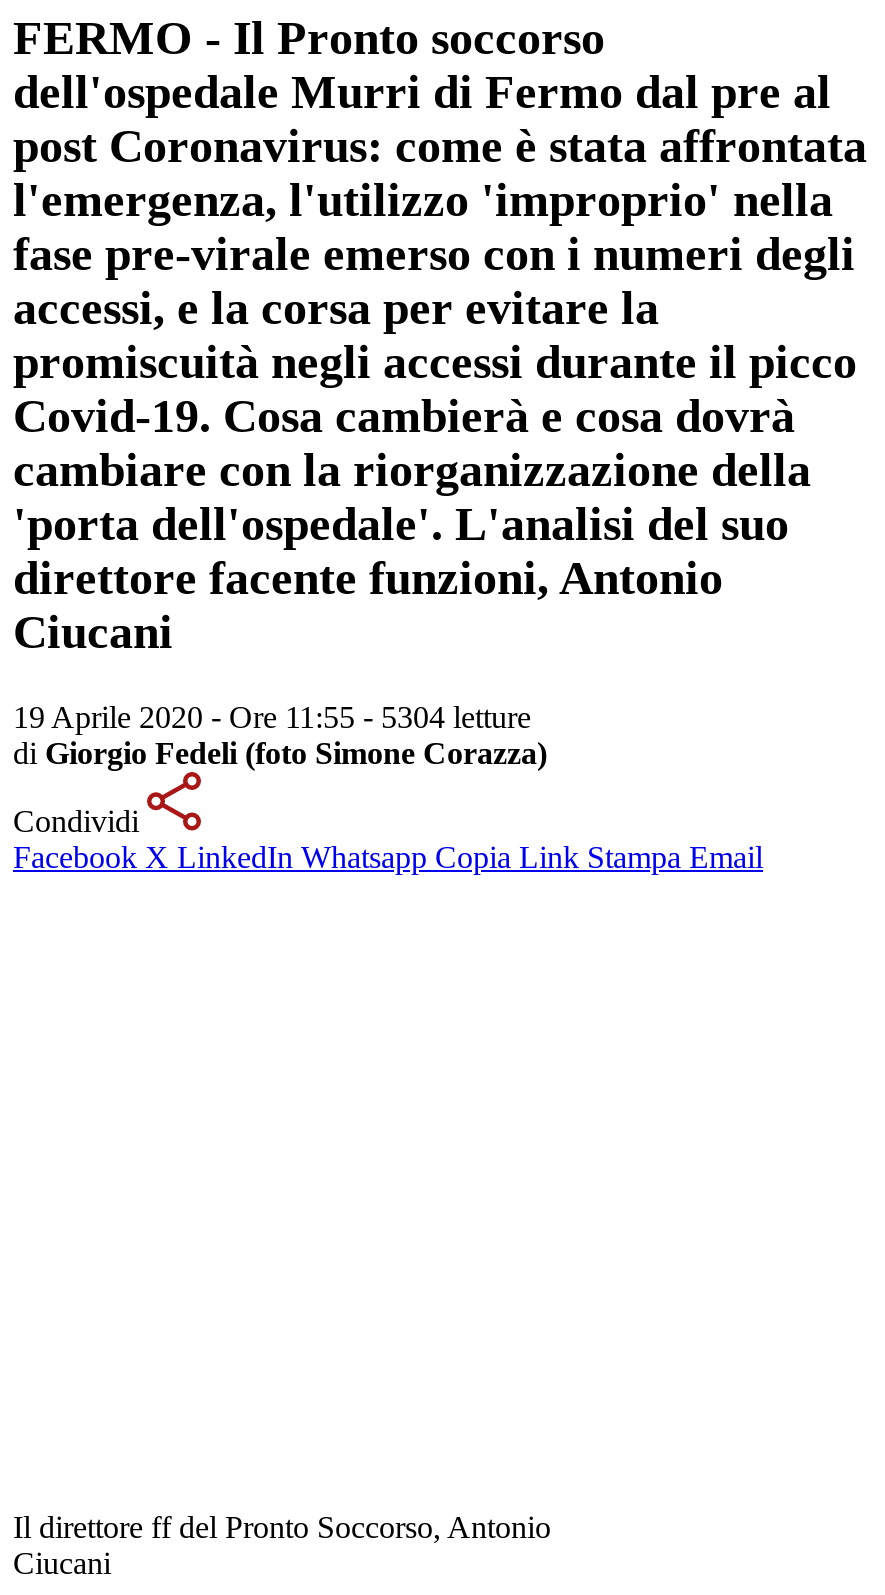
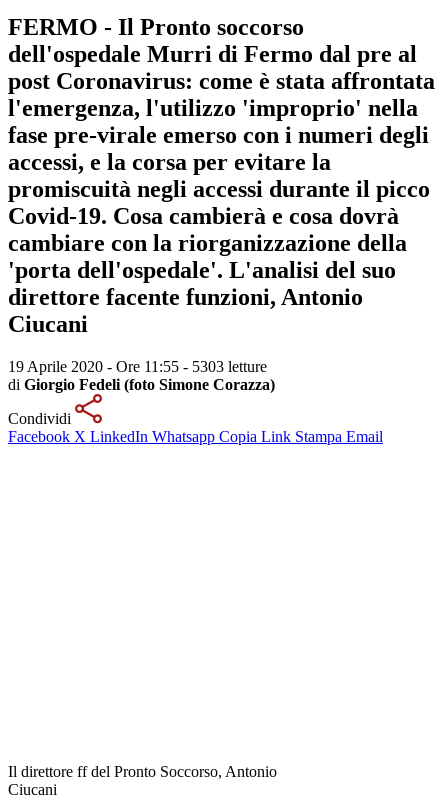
- 19 Aprile 2020 - Ore 11:55 - 5304 letture
+ 19 Aprile 2020 - Ore 11:55 - 5303 letture
